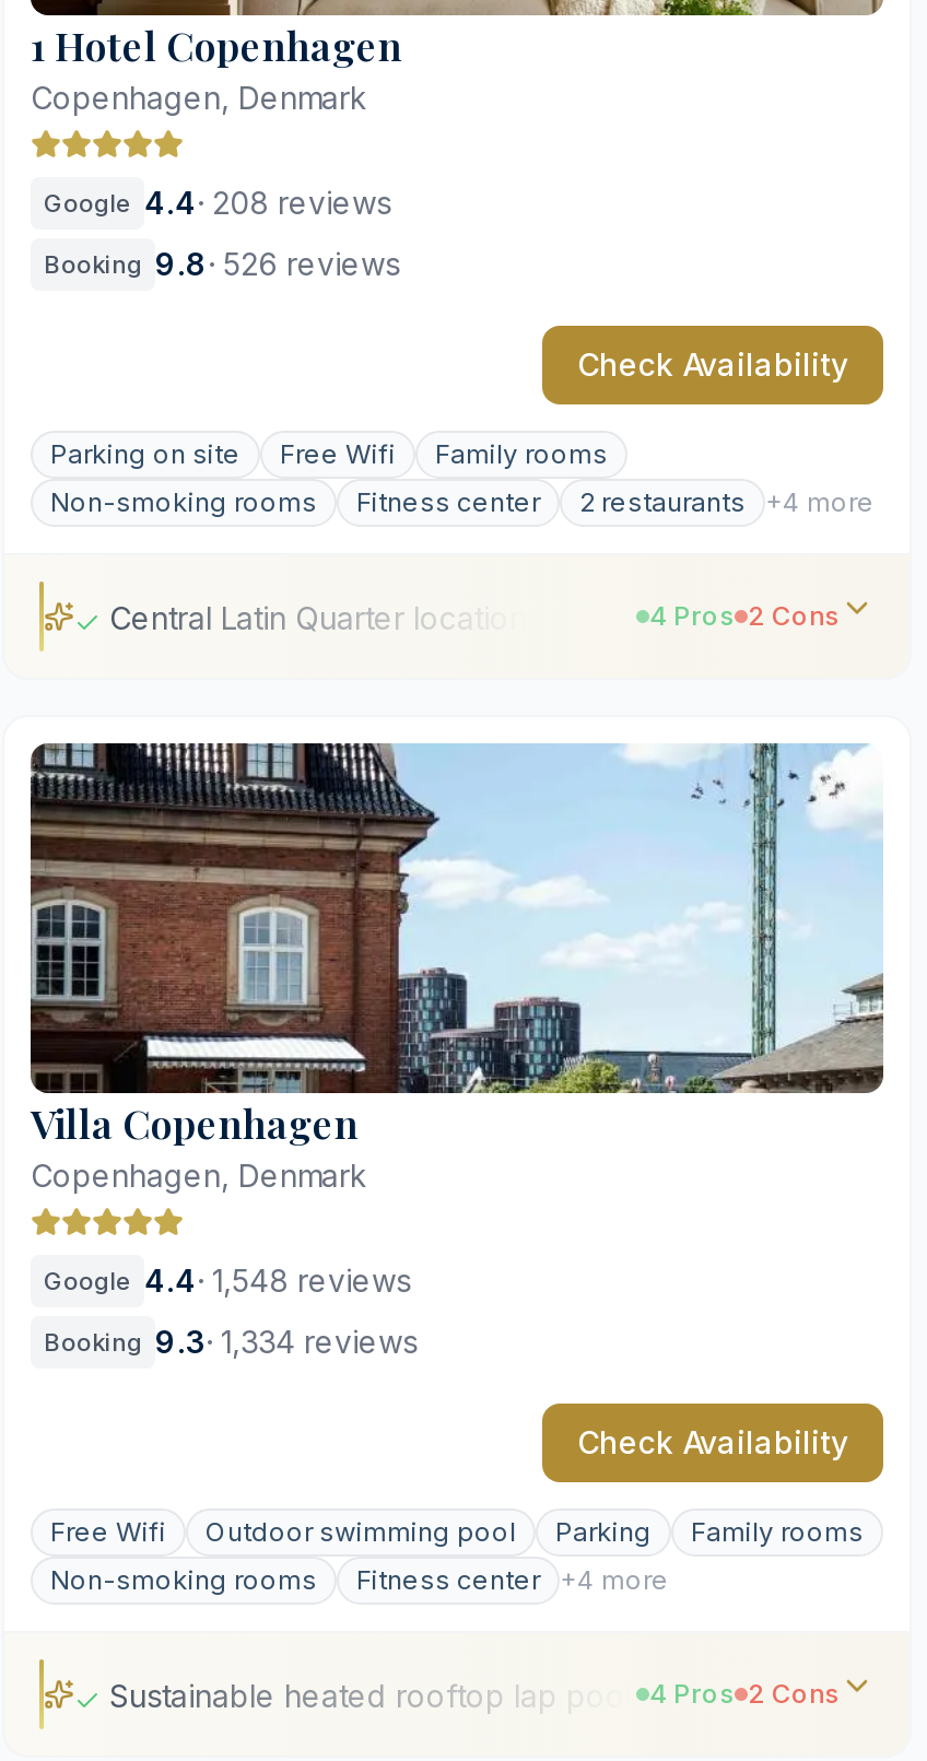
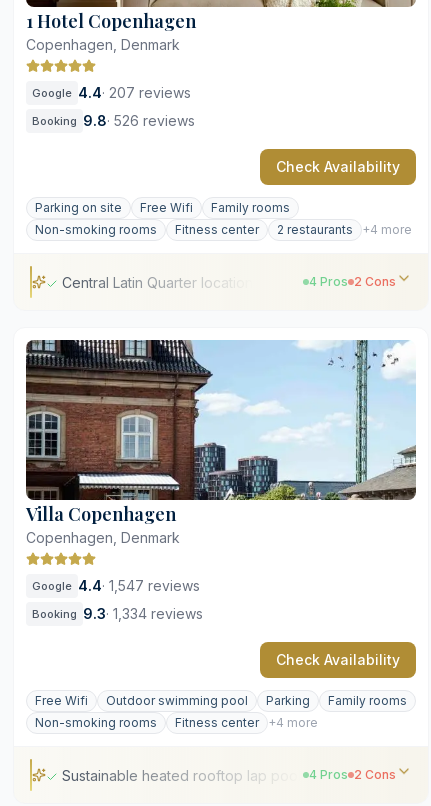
- Google 4.4 · 208 reviews
+ Google 4.4 · 207 reviews

- Google 4.4 · 1,548 reviews
+ Google 4.4 · 1,547 reviews
